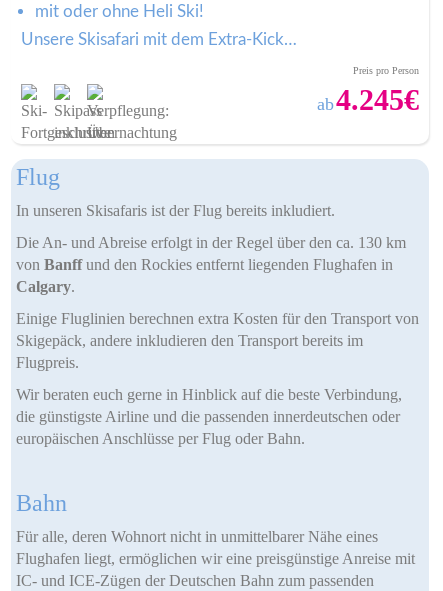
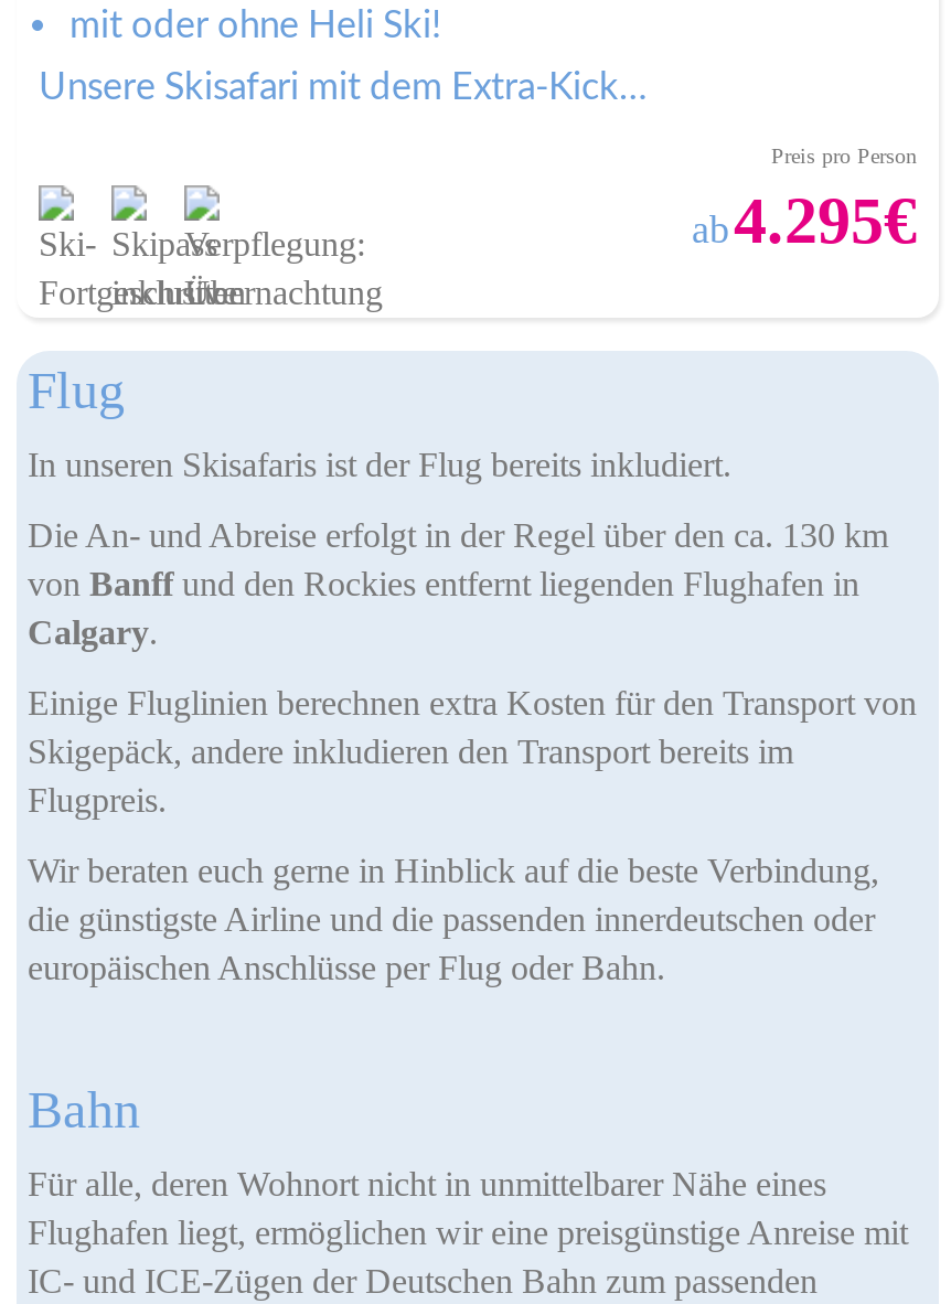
- ab 4.245€
+ ab 4.295€
